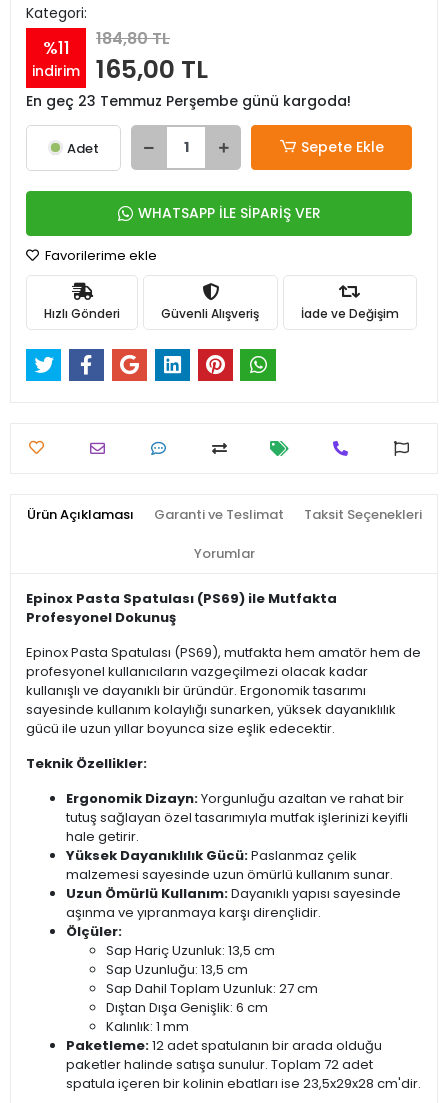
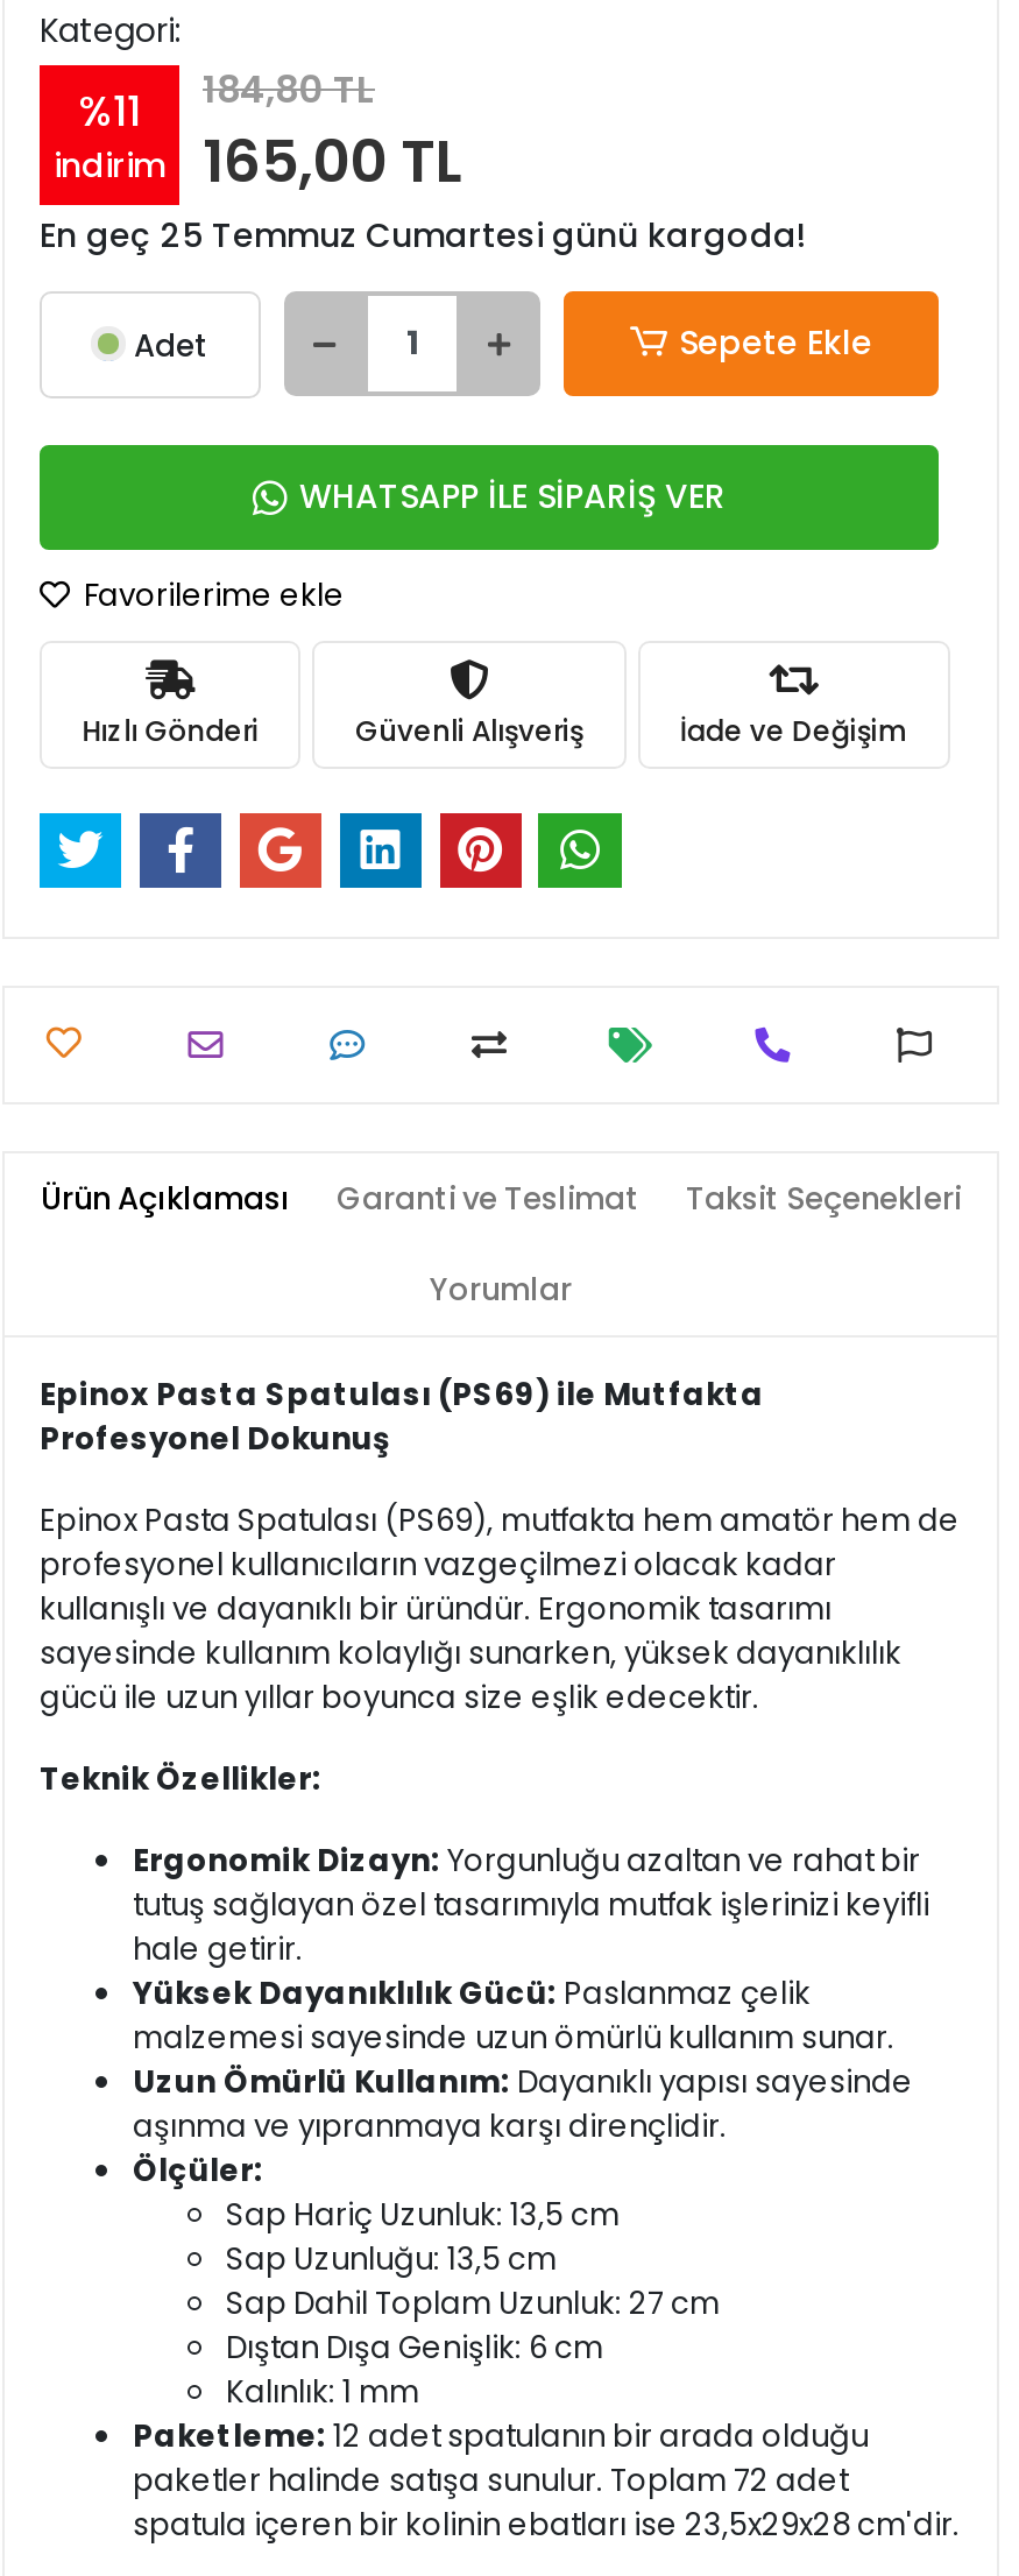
- En geç 23 Temmuz Perşembe günü kargoda!
+ En geç 25 Temmuz Cumartesi günü kargoda!
